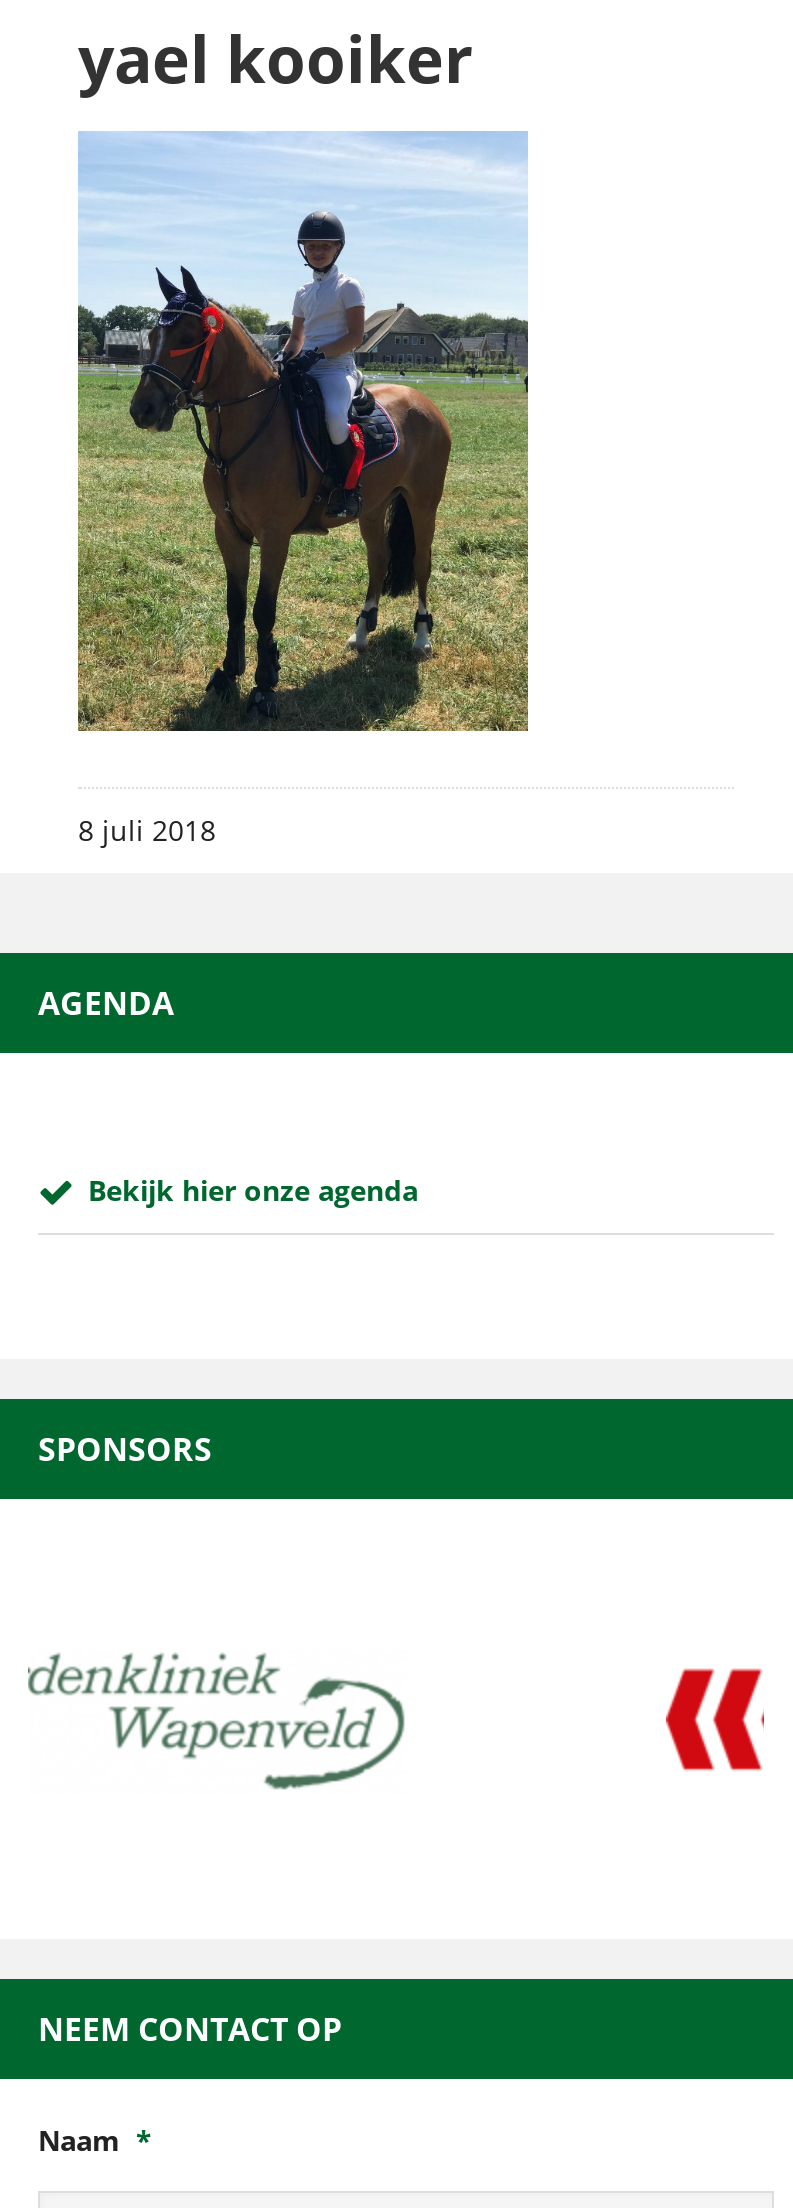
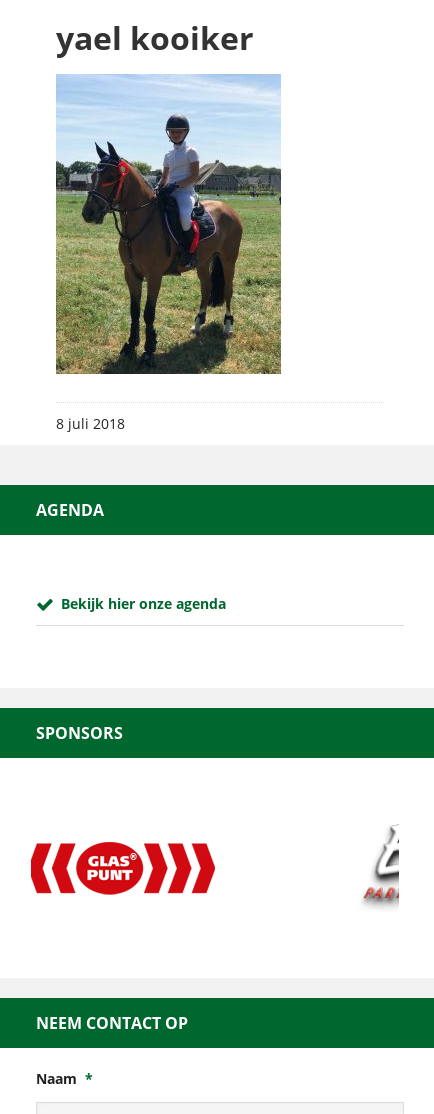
- [image]
+ [image]

- [image]
+ [image]
